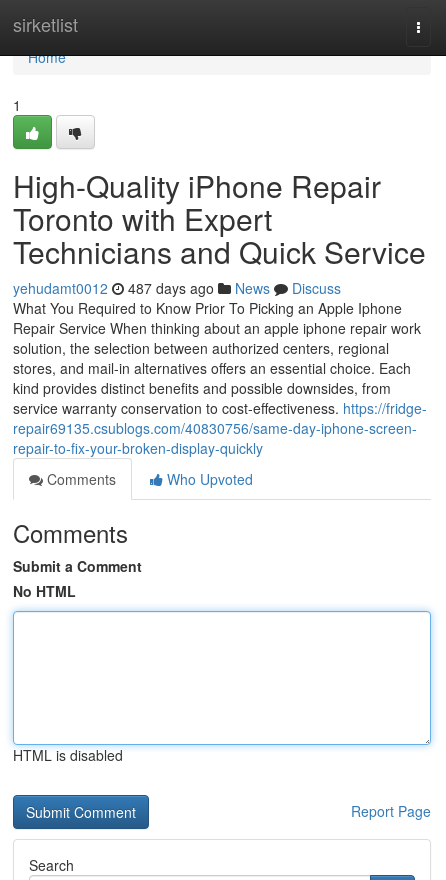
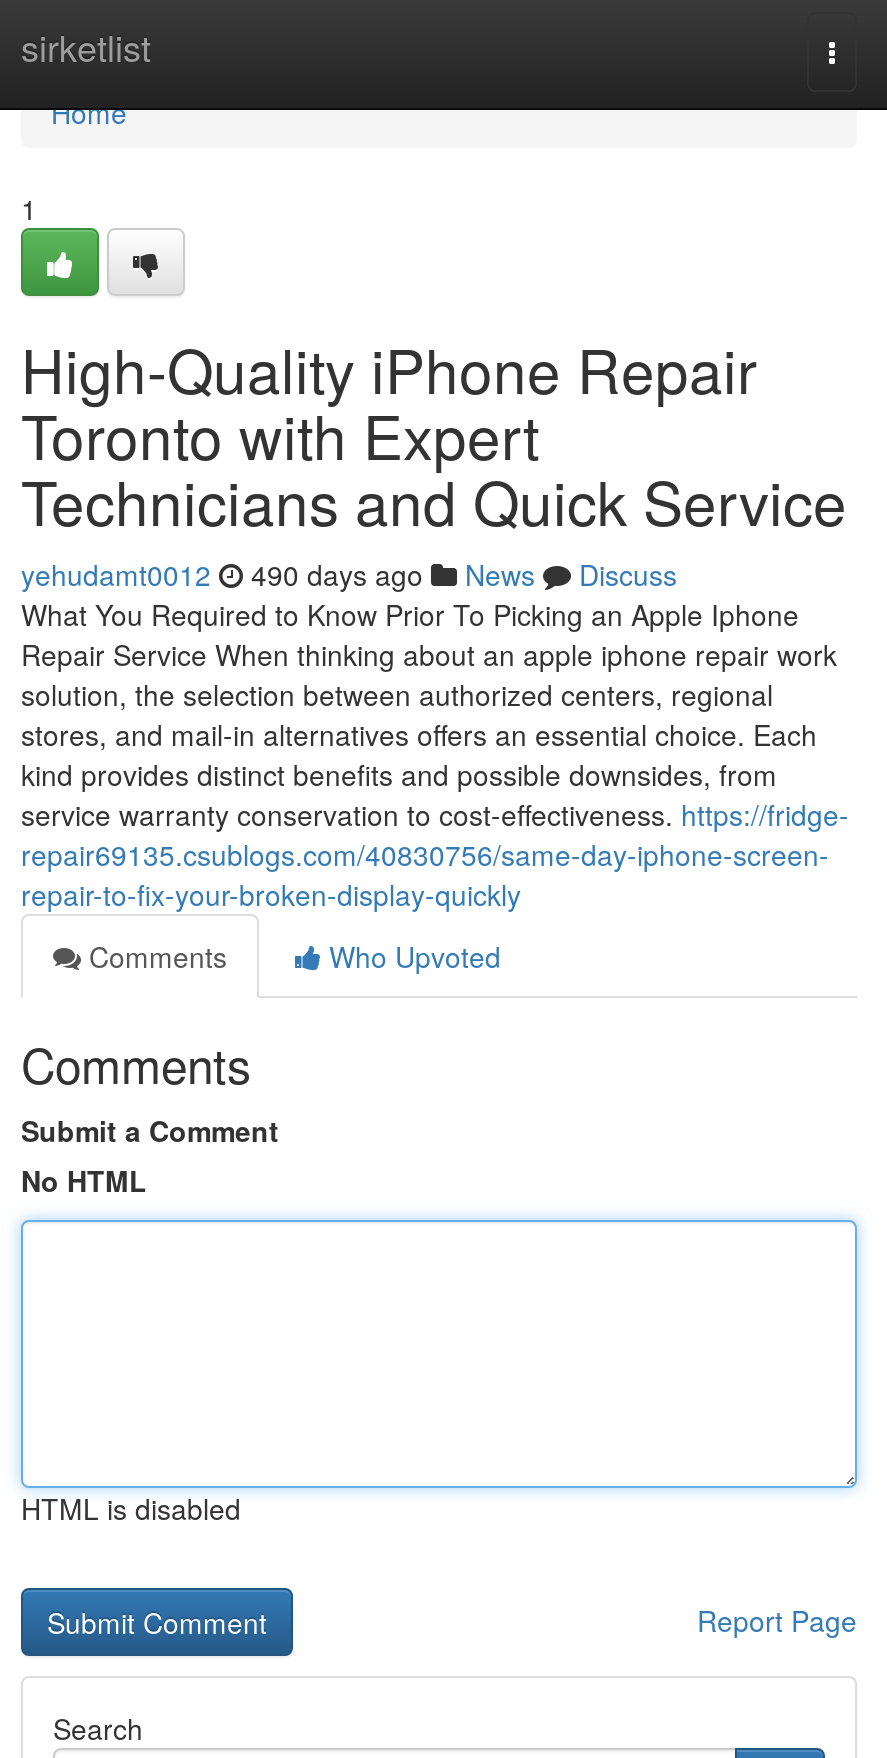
- yehudamt0012 487 days ago News Discuss
+ yehudamt0012 490 days ago News Discuss
